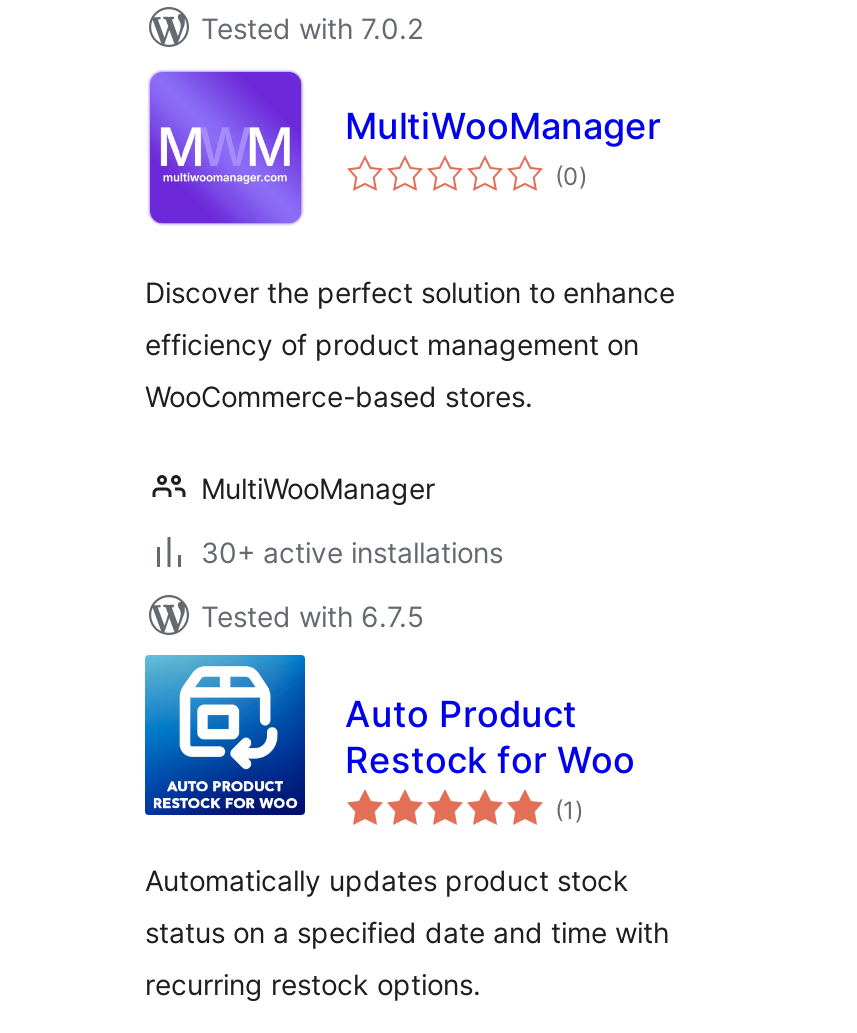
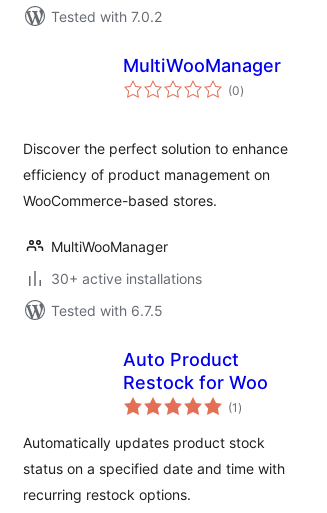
- [image]

- [image]
